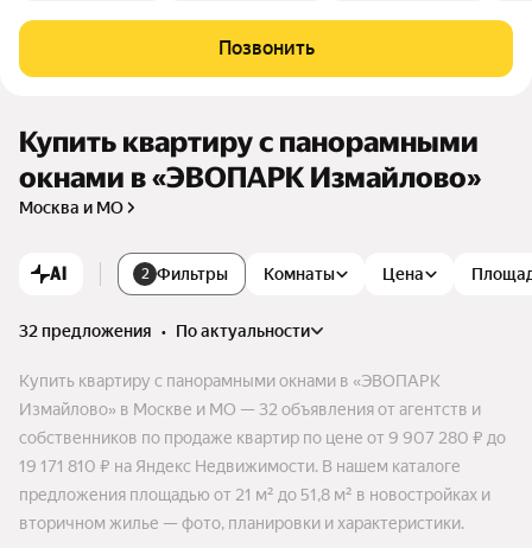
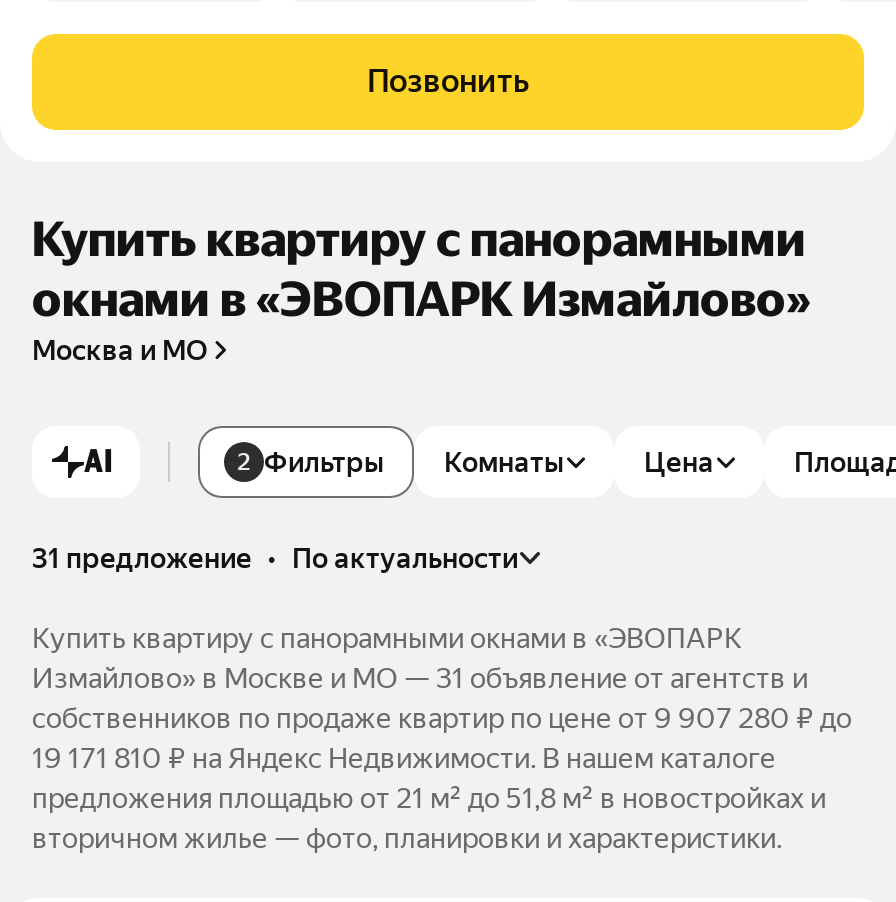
- 32 предложения • по актуальности
+ 31 предложение • по актуальности

- Измайлово» в Москве и МО — 32 объявления от агентств и
+ Измайлово» в Москве и МО — 31 объявление от агентств и
